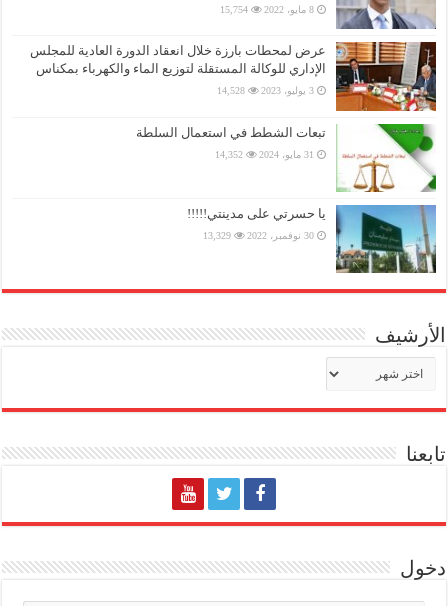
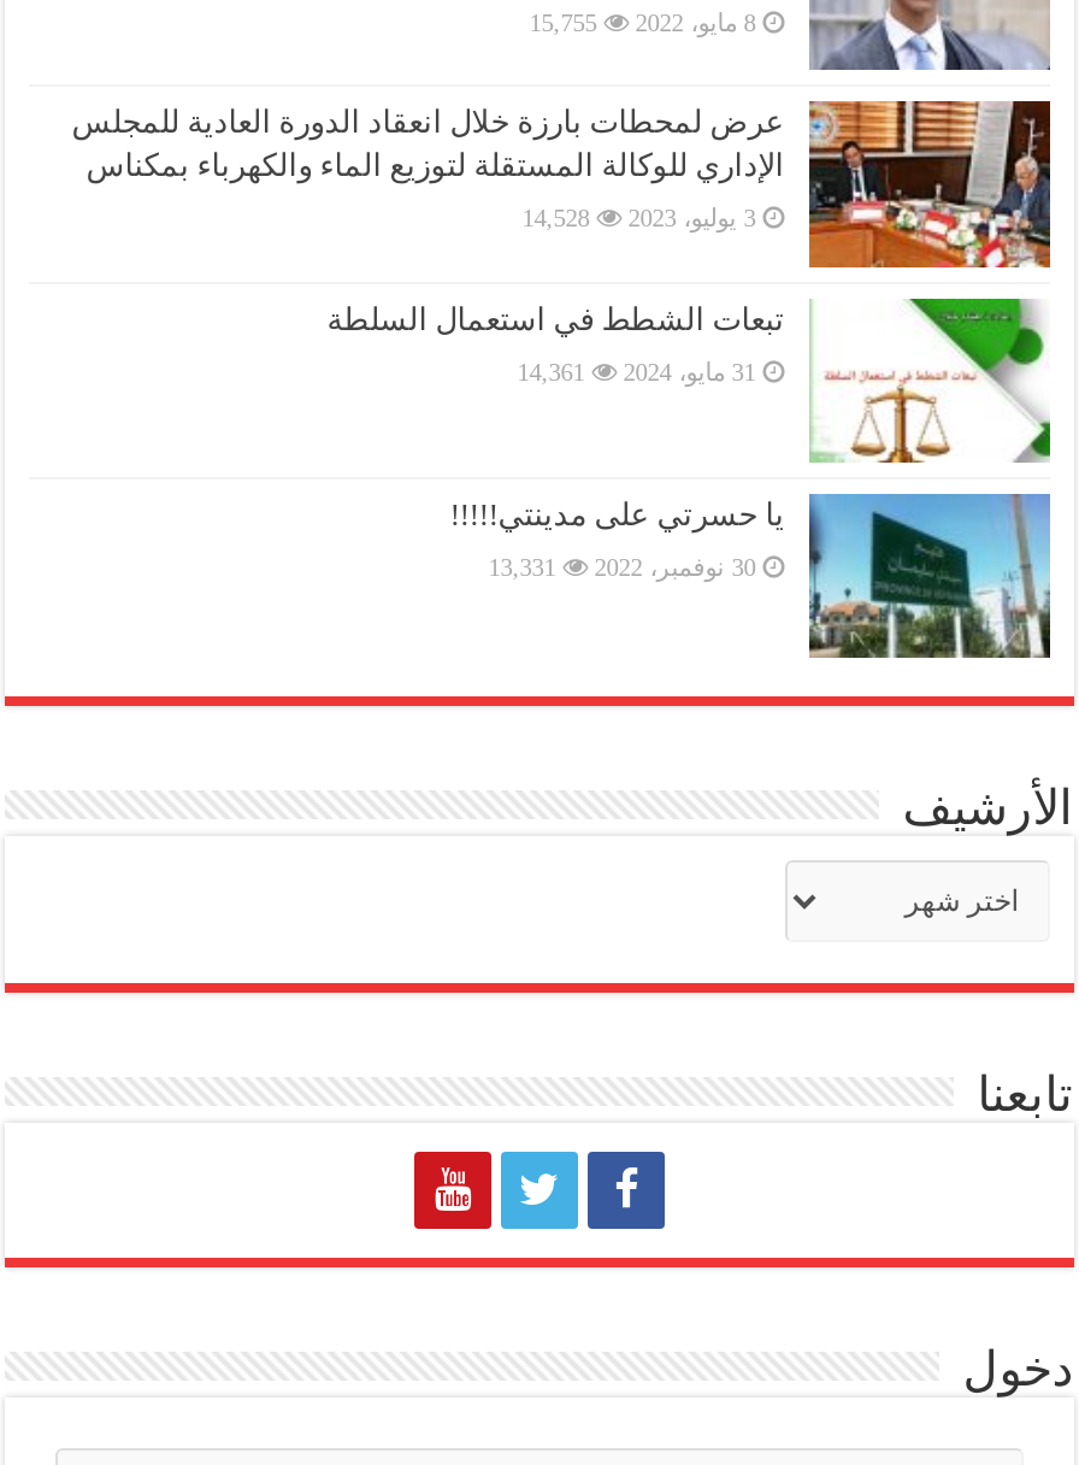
- 15,754
+ 15,755

- 14,352
+ 14,361

- 13,329
+ 13,331
